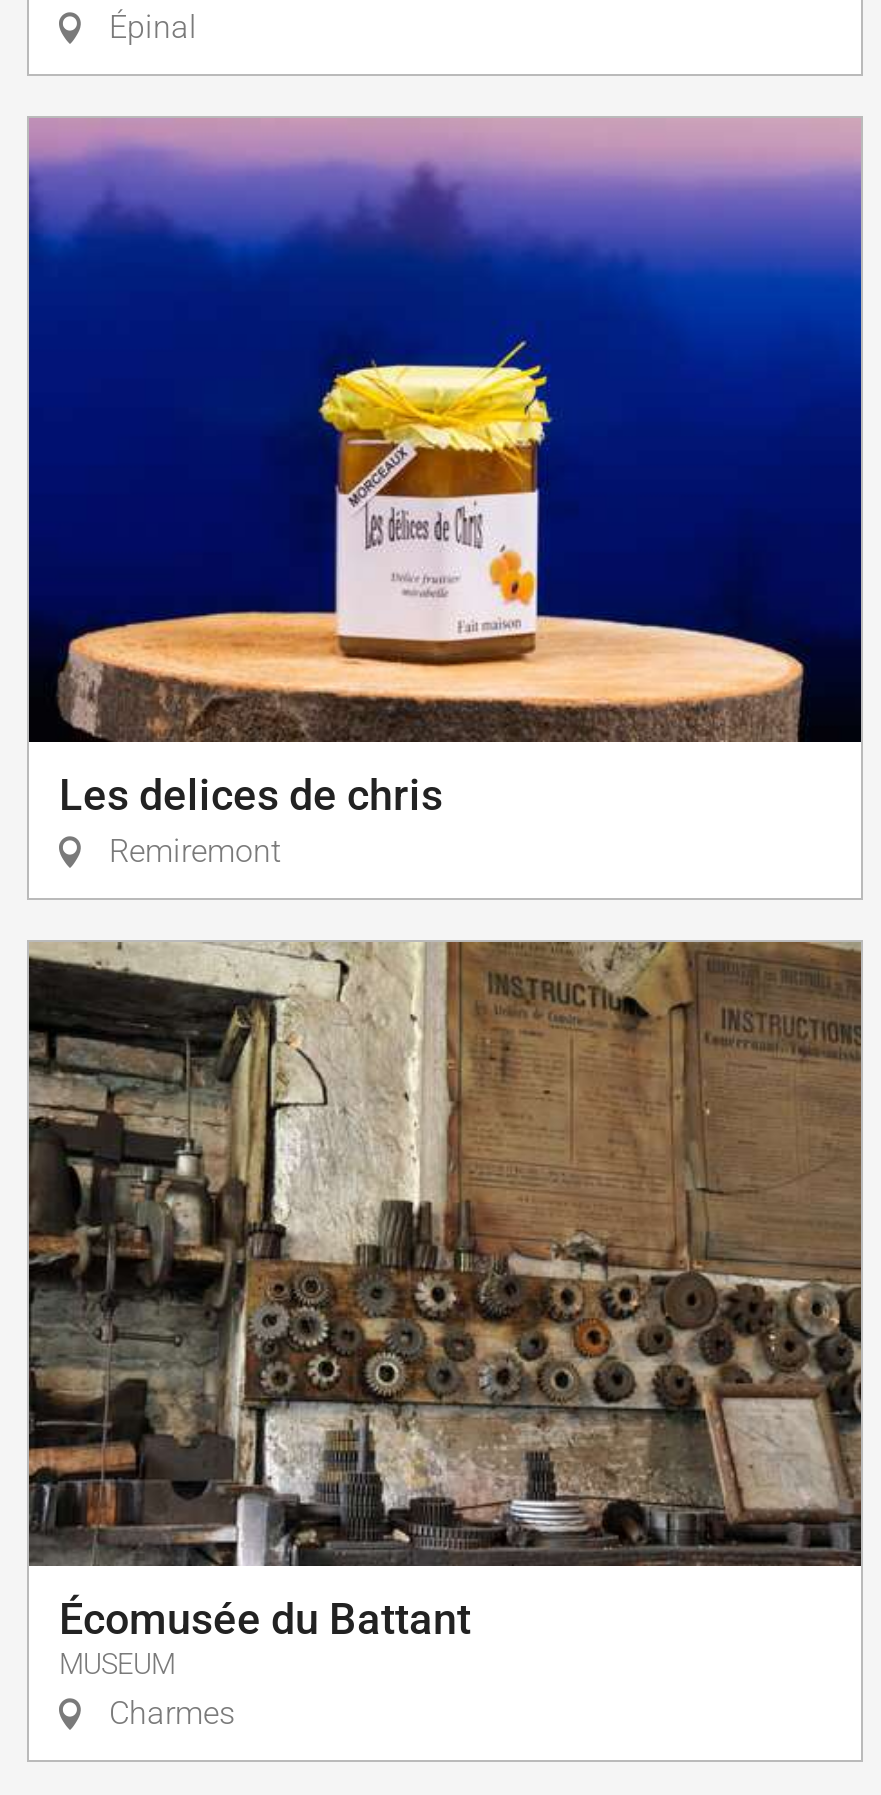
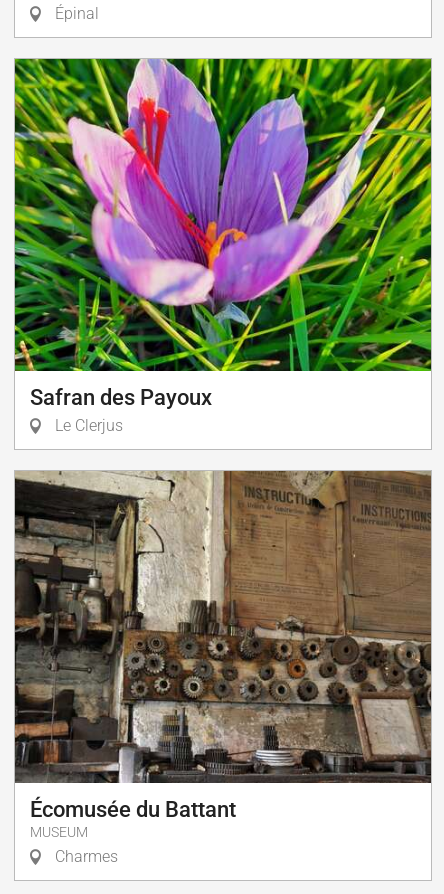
- [image]
- Les delices de chris
- Remiremont
+ [image]
+ Safran des Payoux
+ Le Clerjus
